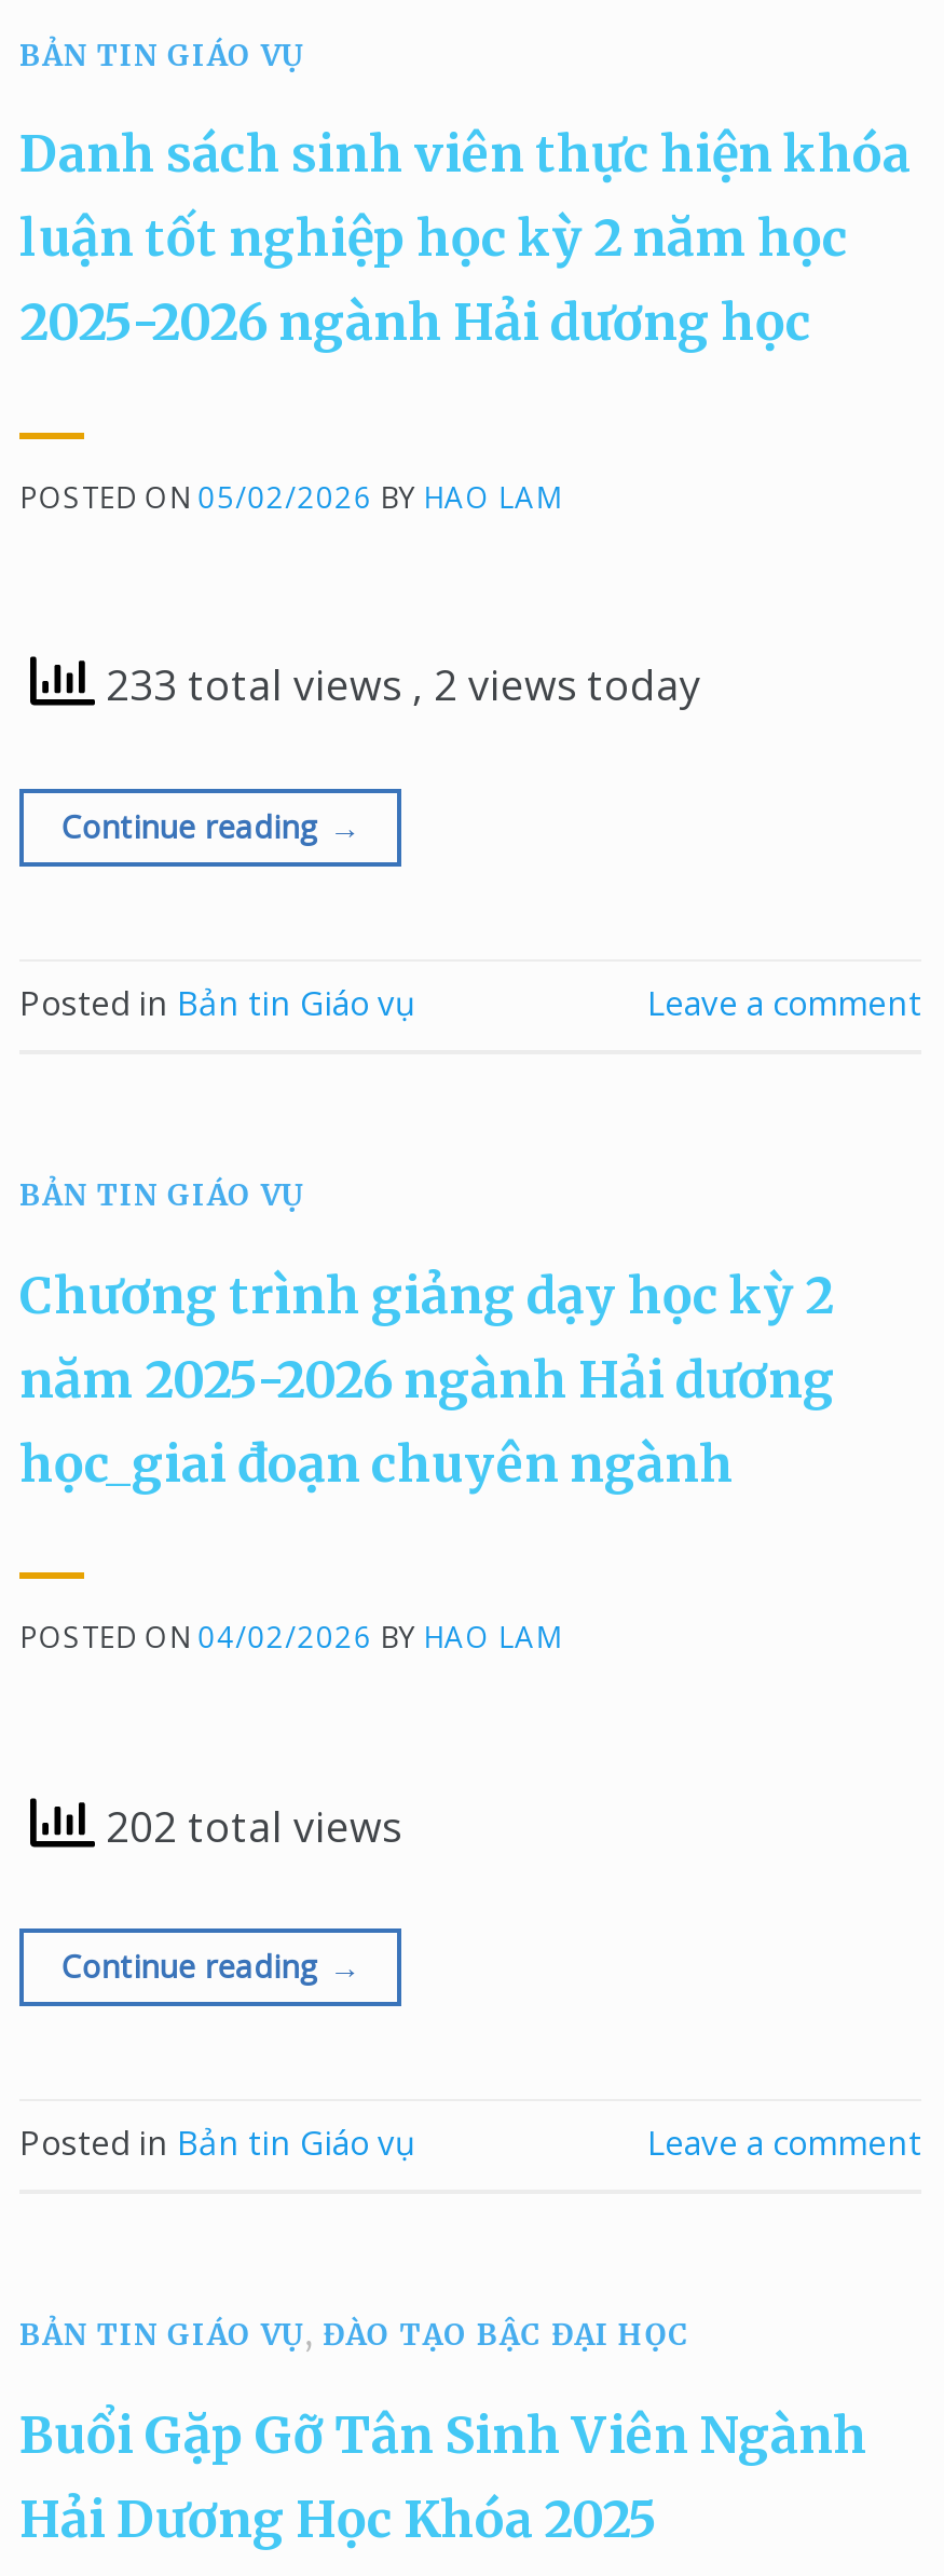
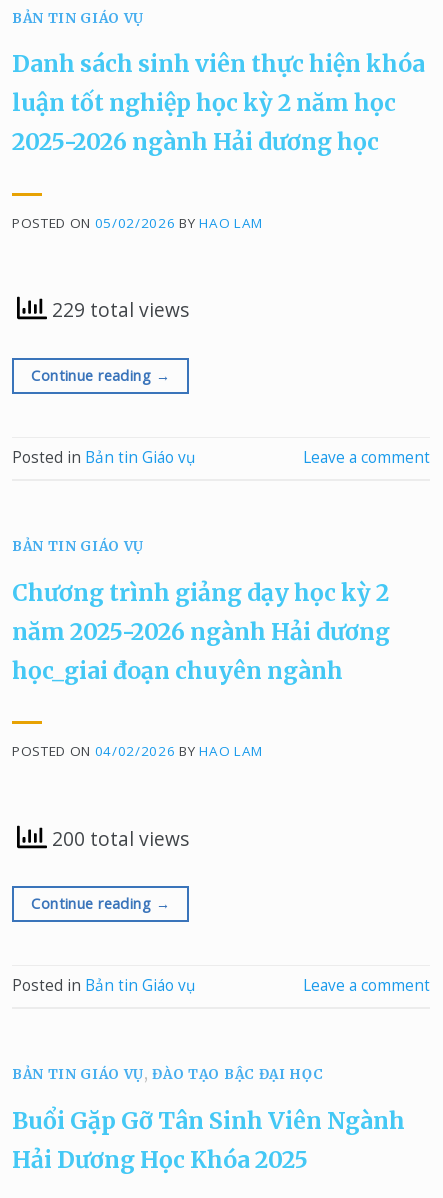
- 233 total views, 2 views today
+ 229 total views

- 202 total views
+ 200 total views
